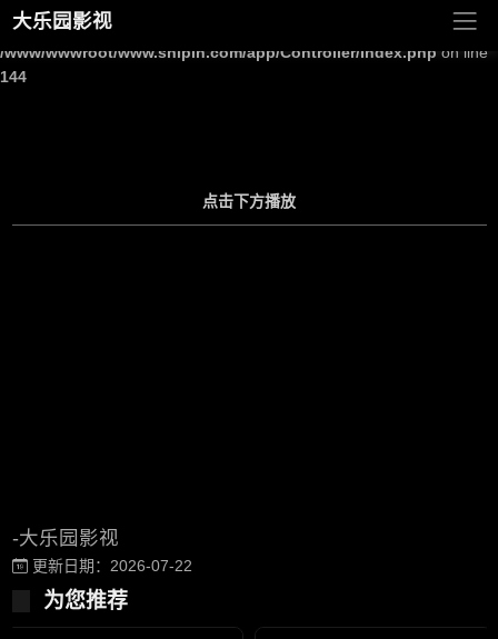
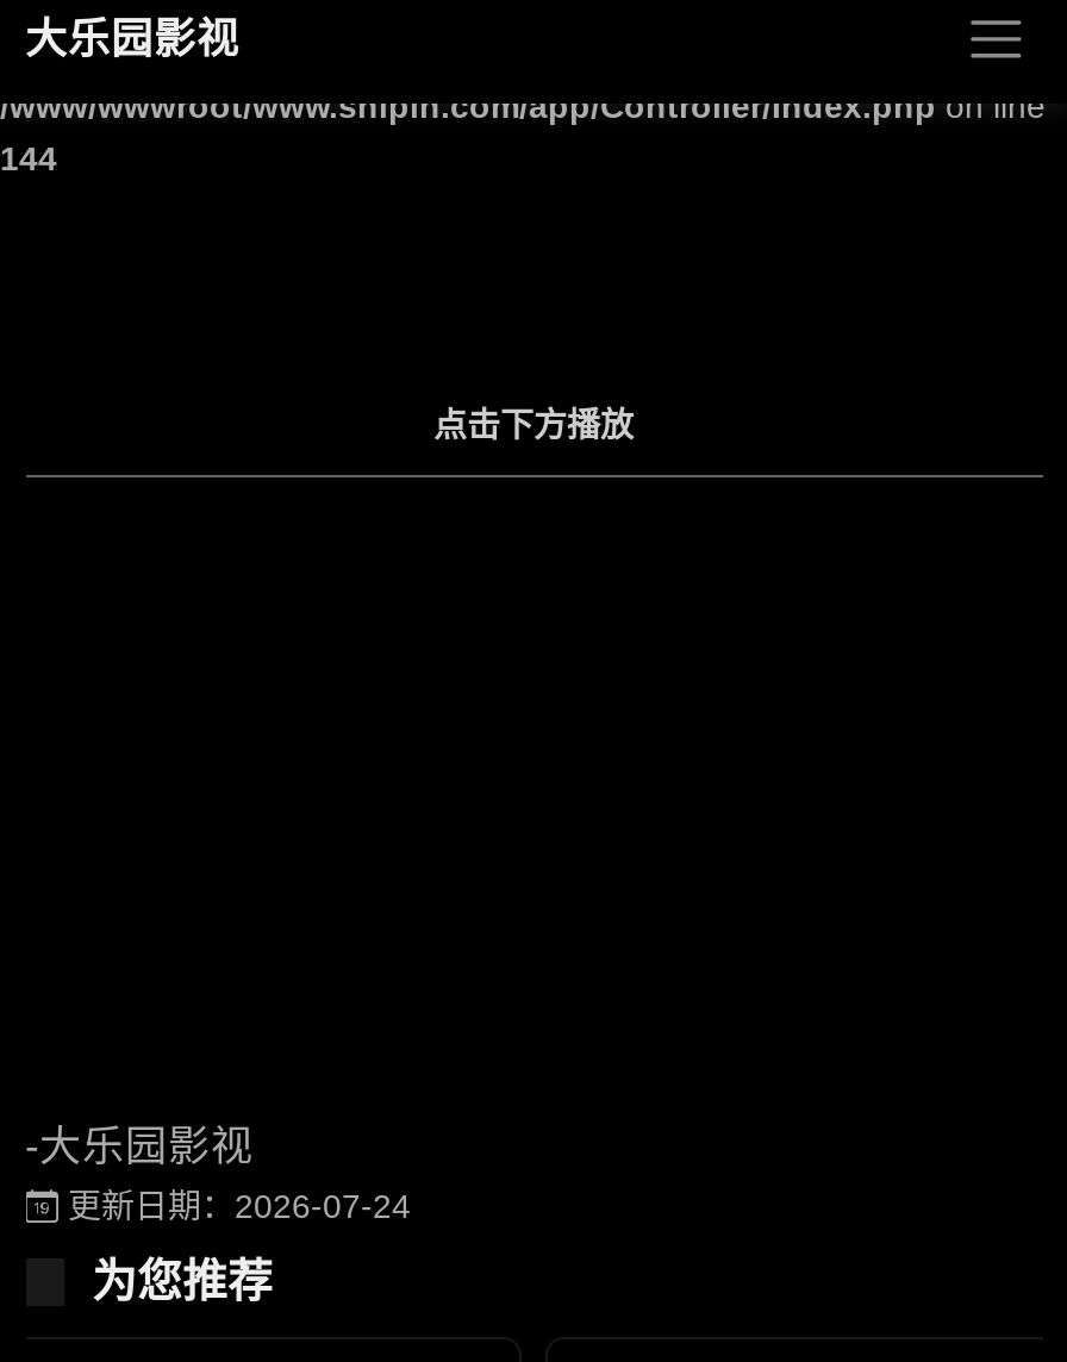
- 更新日期：2026-07-22
+ 更新日期：2026-07-24
